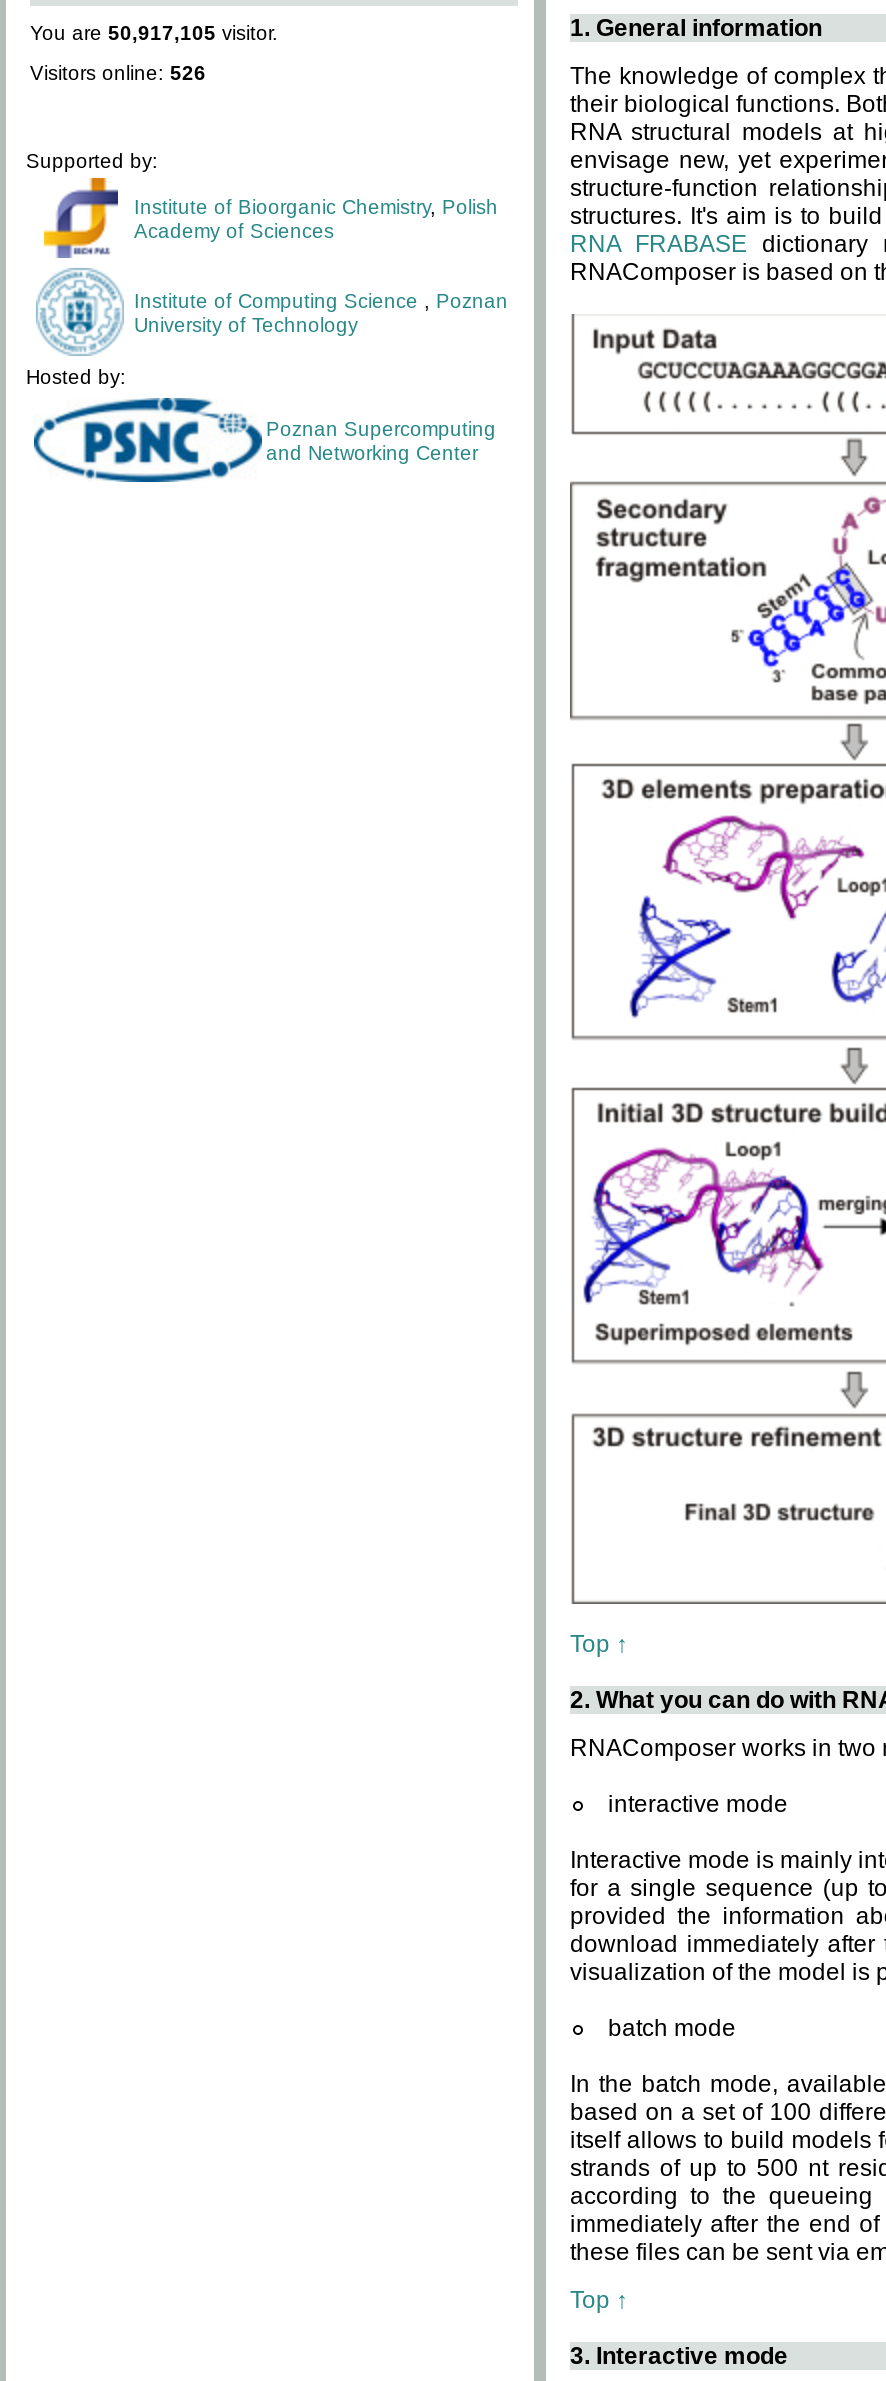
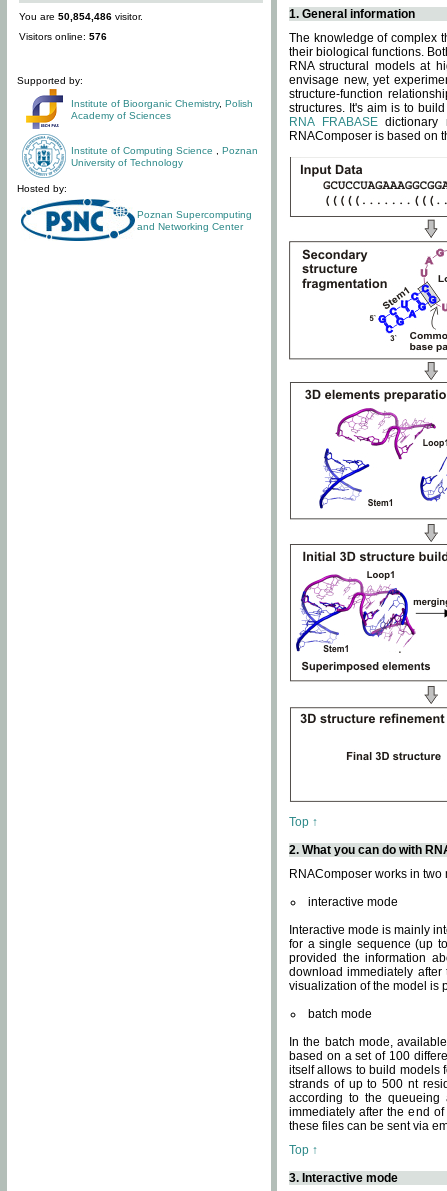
- You are 50,917,105 visitor.
+ You are 50,854,486 visitor.

- Visitors online: 526
+ Visitors online: 576
